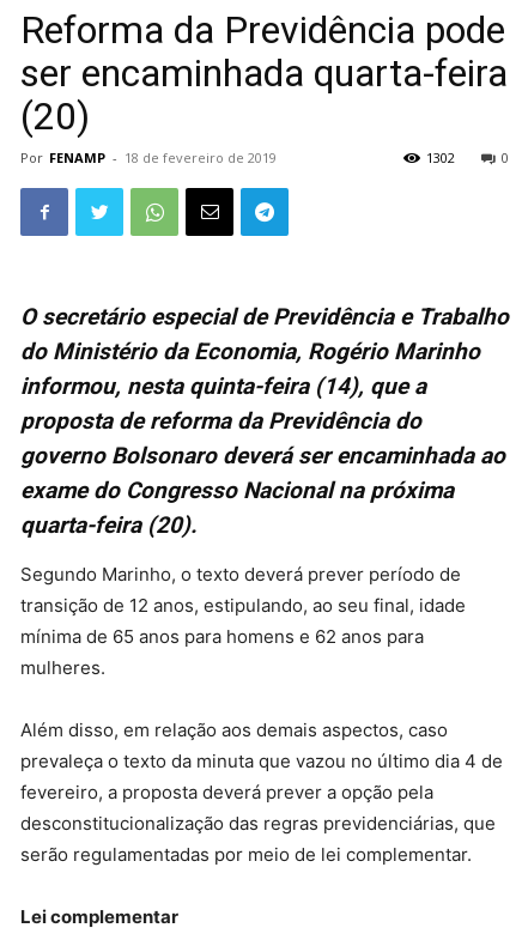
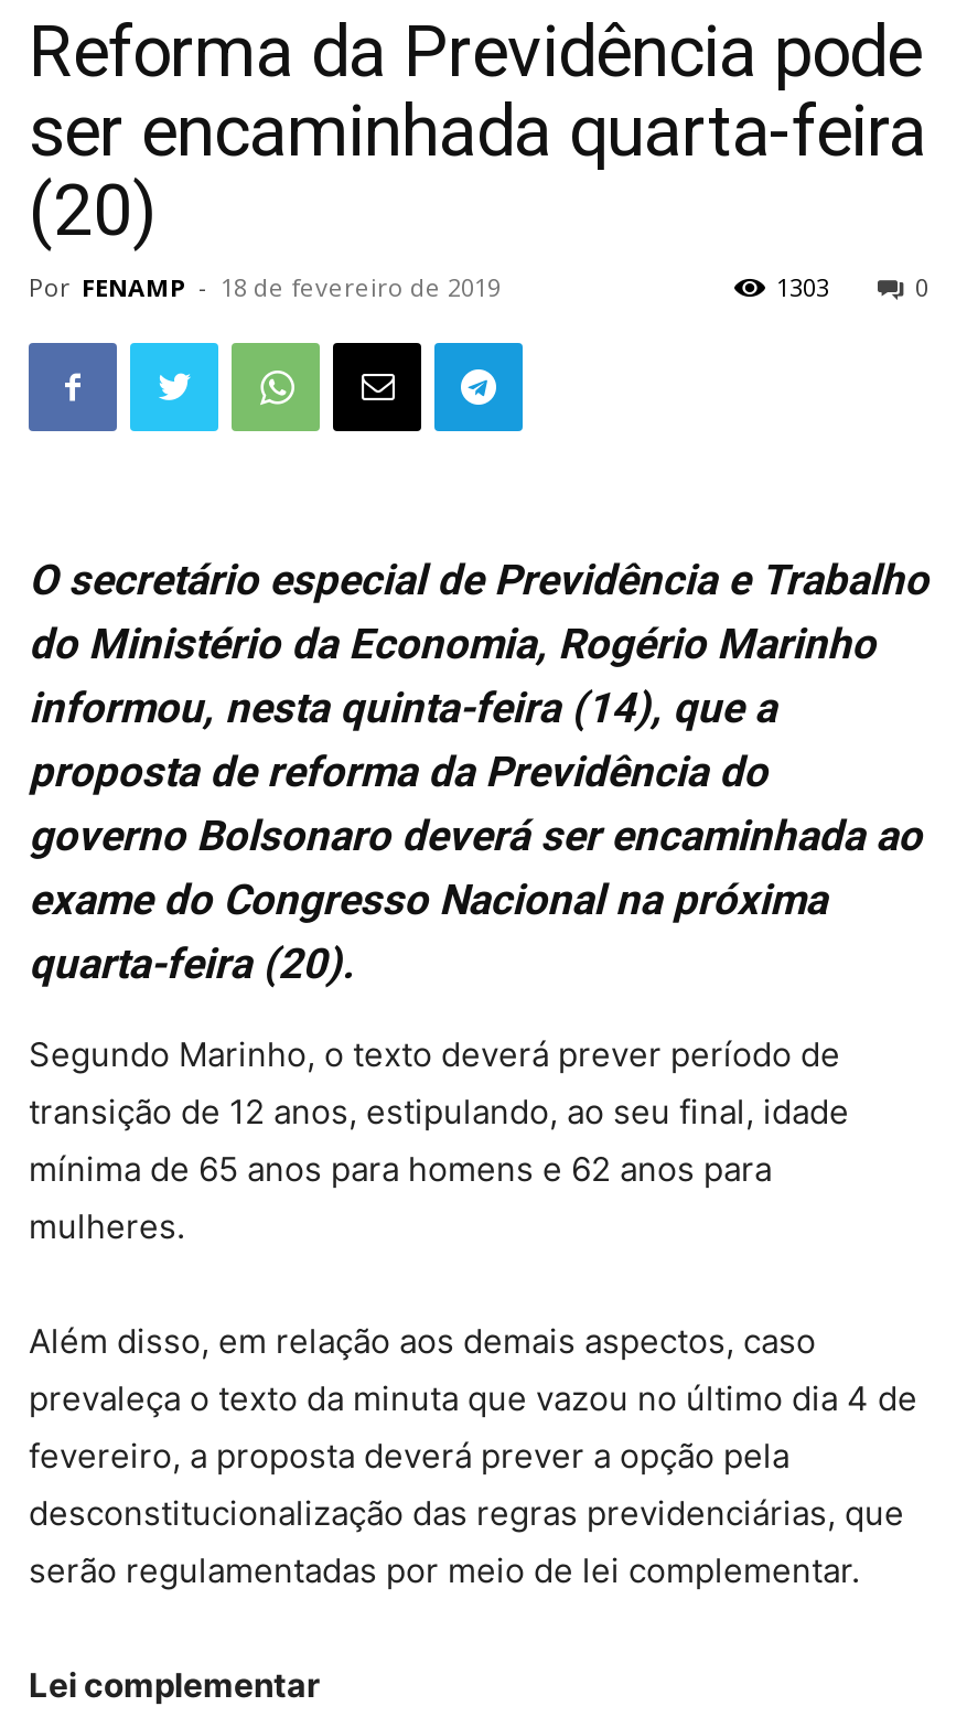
- 1302
+ 1303
